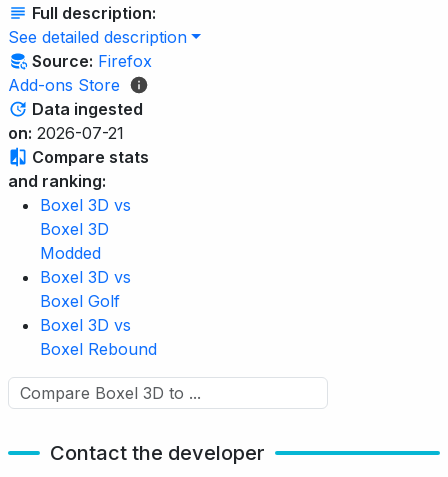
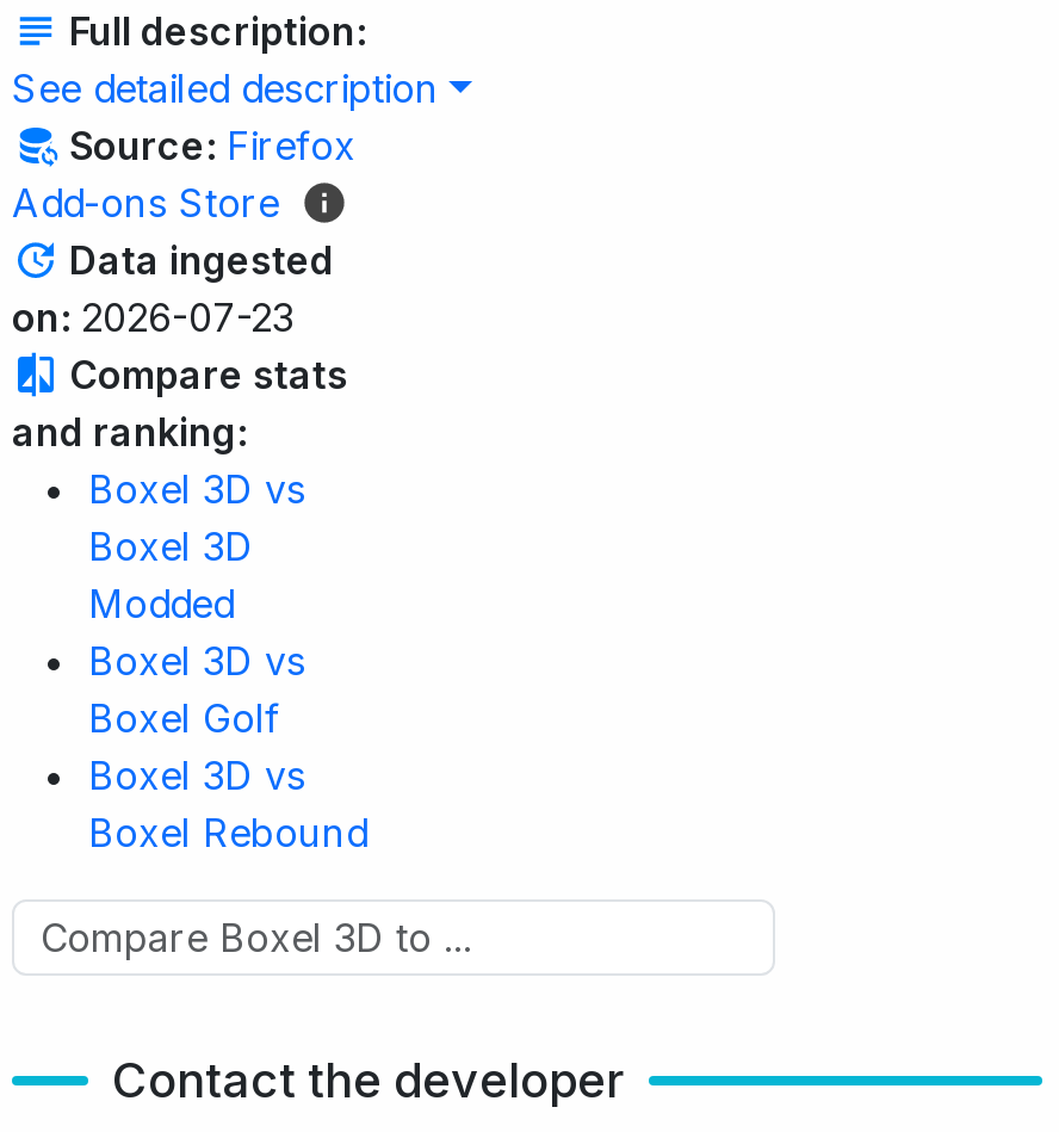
- on: 2026-07-21
+ on: 2026-07-23
